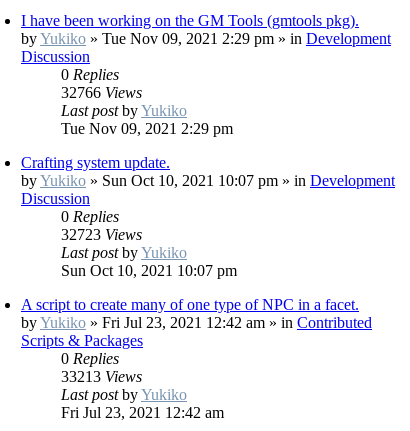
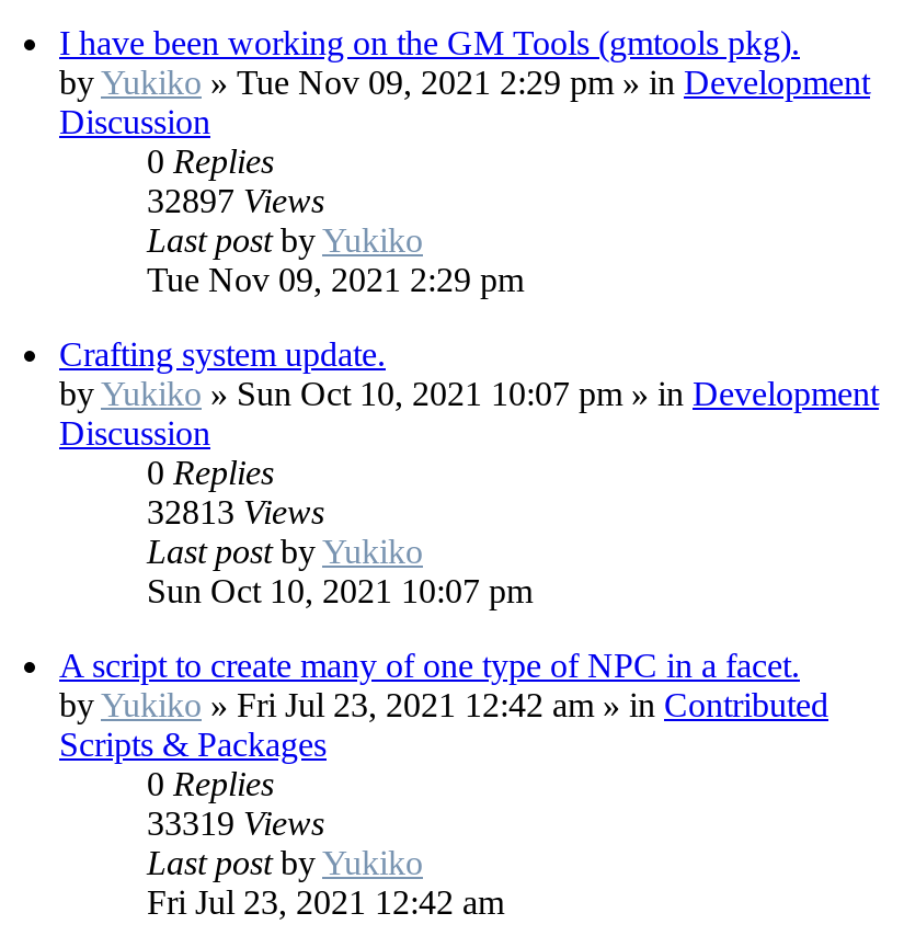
- 32766 Views
+ 32897 Views

- 32723 Views
+ 32813 Views

- 33213 Views
+ 33319 Views
